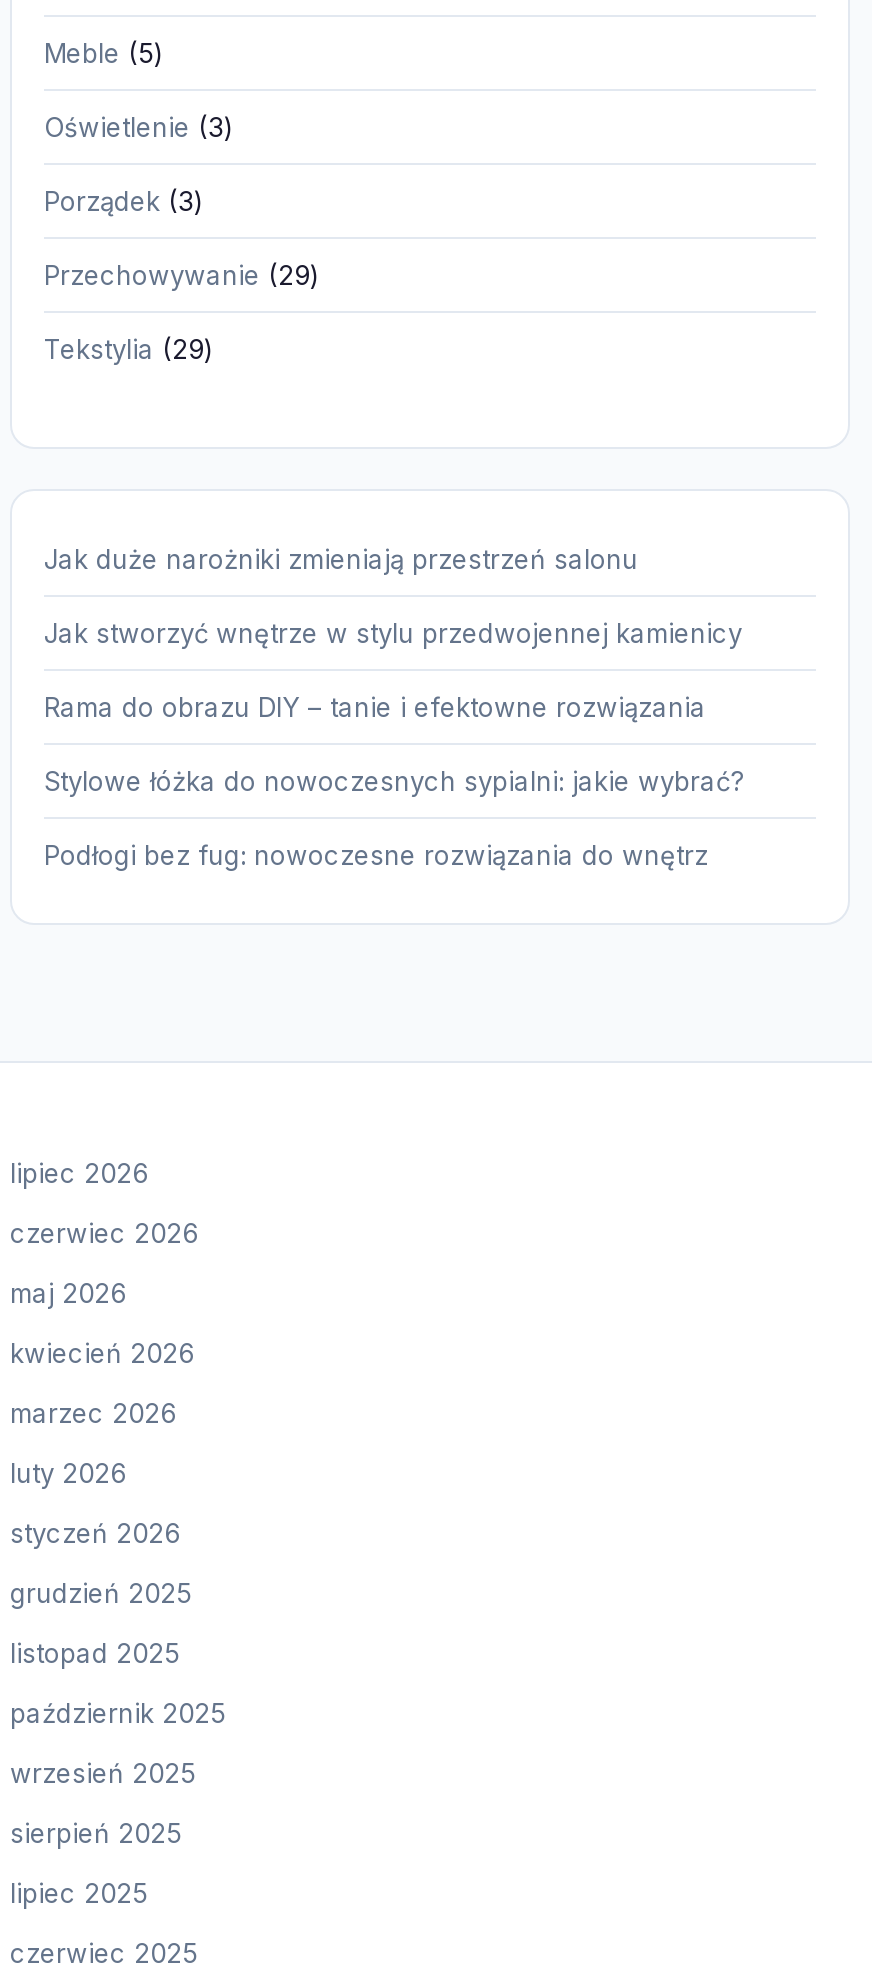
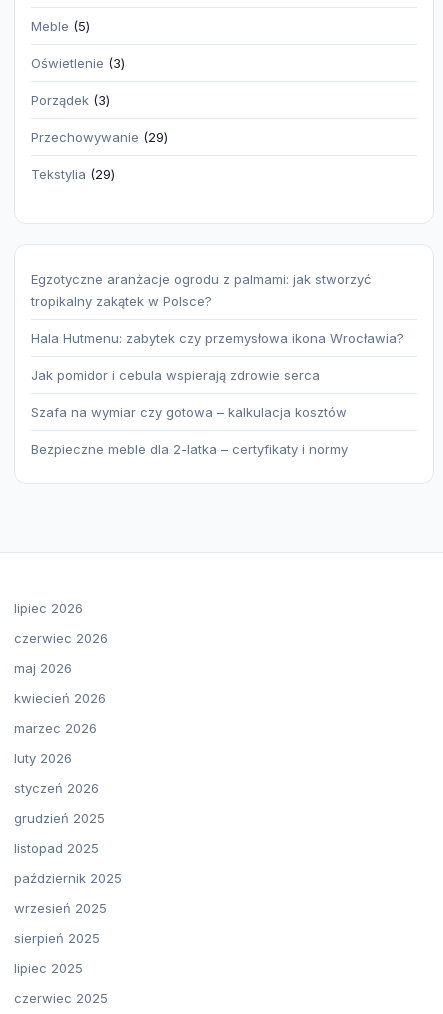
- Jak duże narożniki zmieniają przestrzeń salonu
+ Egzotyczne aranżacje ogrodu z palmami: jak stworzyć
+ tropikalny zakątek w Polsce?

- Jak stworzyć wnętrze w stylu przedwojennej kamienicy
+ Hala Hutmenu: zabytek czy przemysłowa ikona Wrocławia?

- Rama do obrazu DIY – tanie i efektowne rozwiązania
+ Jak pomidor i cebula wspierają zdrowie serca

- Stylowe łóżka do nowoczesnych sypialni: jakie wybrać?
+ Szafa na wymiar czy gotowa – kalkulacja kosztów

- Podłogi bez fug: nowoczesne rozwiązania do wnętrz
+ Bezpieczne meble dla 2-latka – certyfikaty i normy
